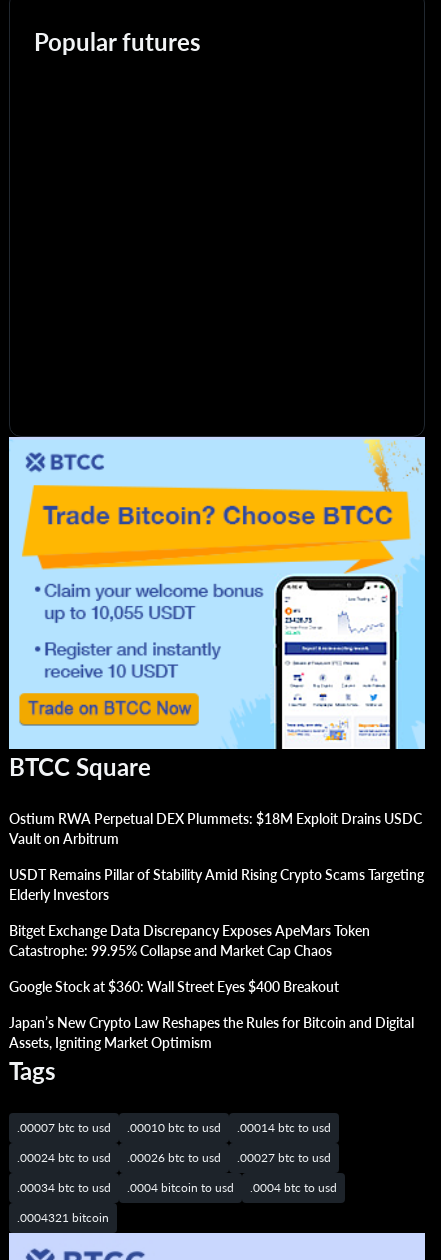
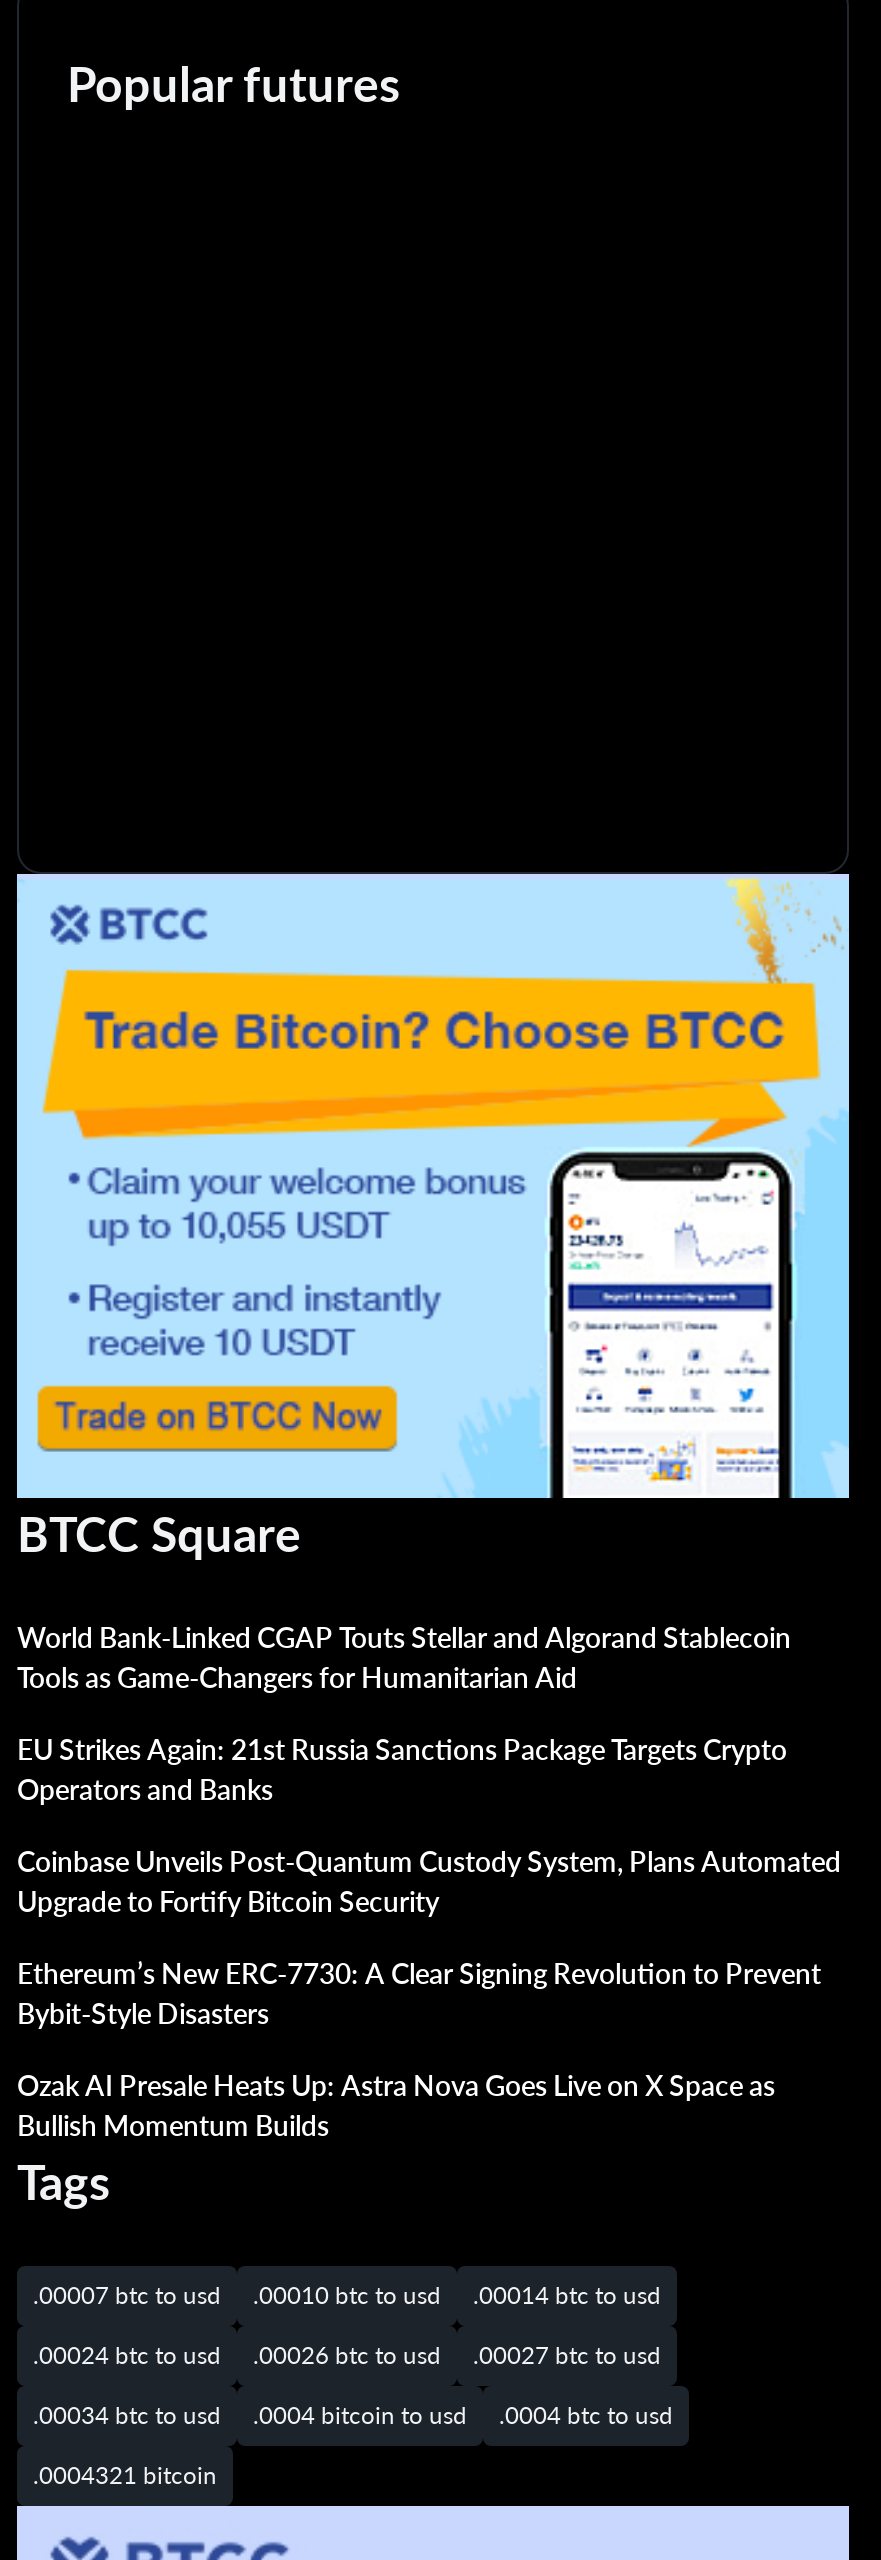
- Ostium RWA Perpetual DEX Plummets: $18M Exploit Drains USDC
- Vault on Arbitrum
+ World Bank-Linked CGAP Touts Stellar and Algorand Stablecoin
+ Tools as Game-Changers for Humanitarian Aid

- USDT Remains Pillar of Stability Amid Rising Crypto Scams Targeting
- Elderly Investors
+ EU Strikes Again: 21st Russia Sanctions Package Targets Crypto
+ Operators and Banks

- Bitget Exchange Data Discrepancy Exposes ApeMars Token
- Catastrophe: 99.95% Collapse and Market Cap Chaos
+ Coinbase Unveils Post-Quantum Custody System, Plans Automated
+ Upgrade to Fortify Bitcoin Security

- Google Stock at $360: Wall Street Eyes $400 Breakout
+ Ethereum’s New ERC-7730: A Clear Signing Revolution to Prevent
+ Bybit-Style Disasters

- Japan’s New Crypto Law Reshapes the Rules for Bitcoin and Digital
- Assets, Igniting Market Optimism
+ Ozak AI Presale Heats Up: Astra Nova Goes Live on X Space as
+ Bullish Momentum Builds
